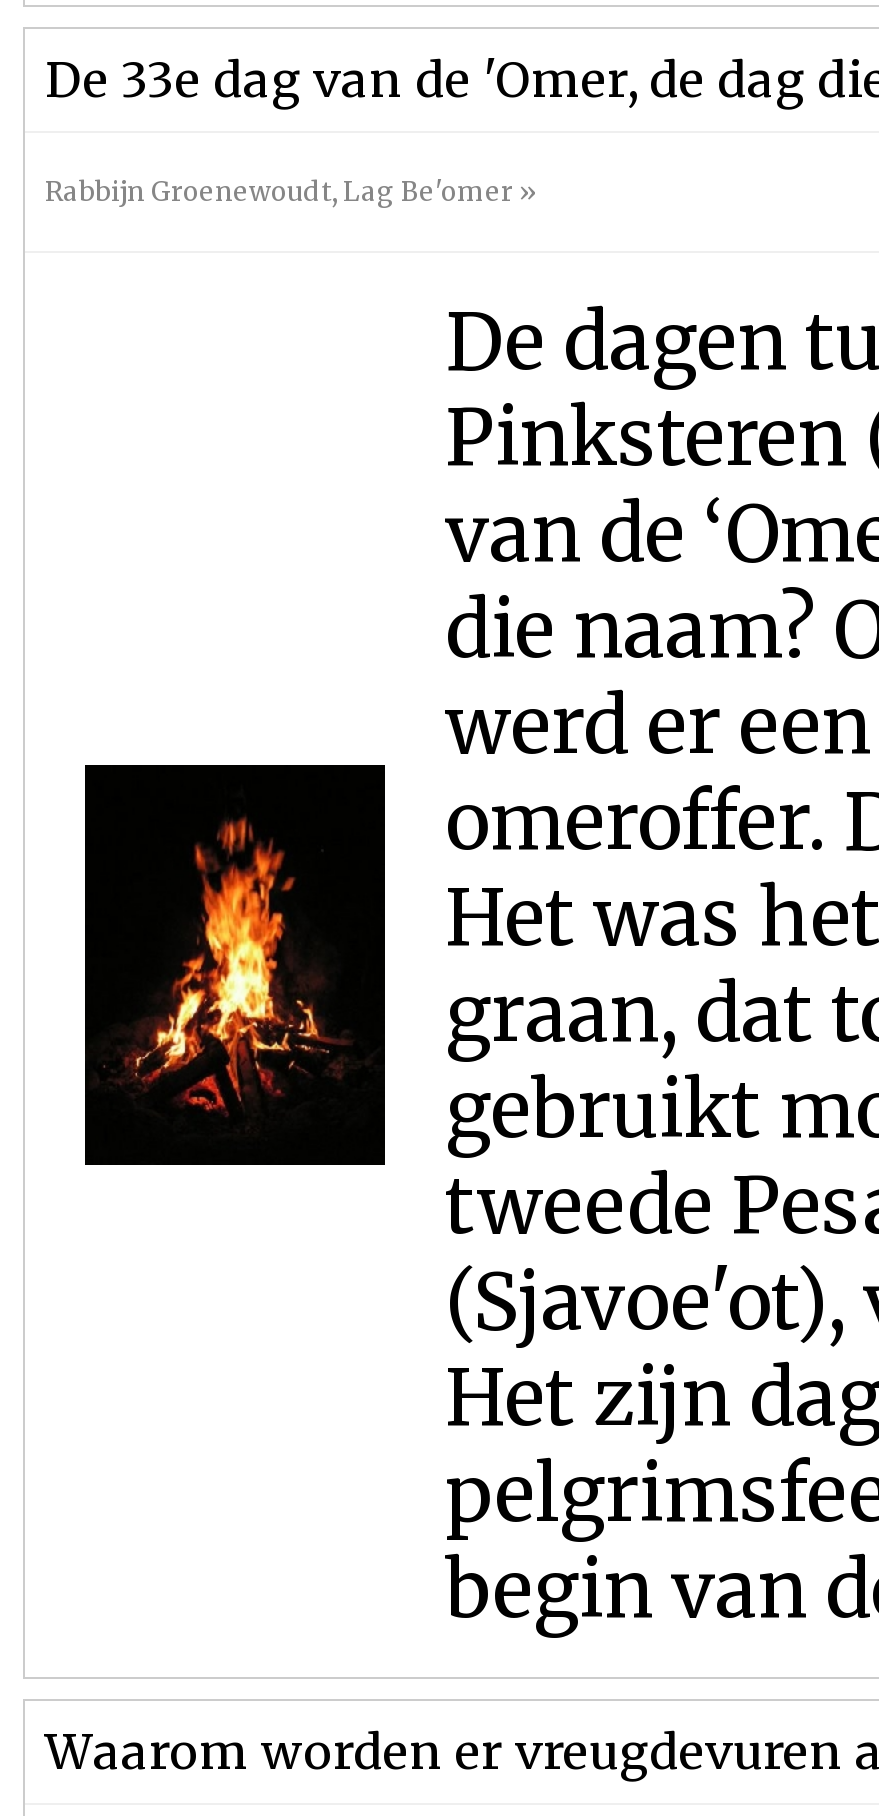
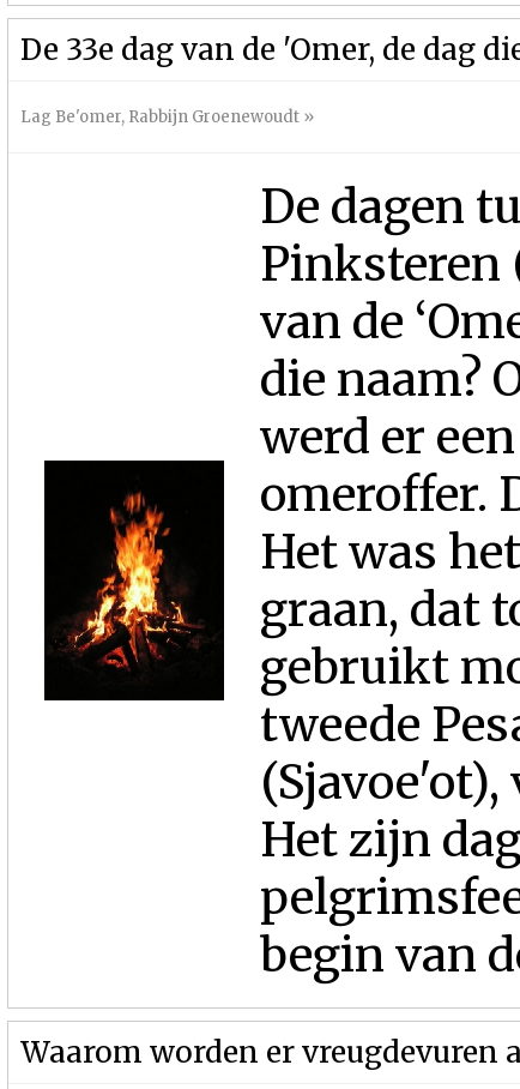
- Rabbijn Groenewoudt, Lag Be'omer»
+ Lag Be'omer, Rabbijn Groenewoudt»
